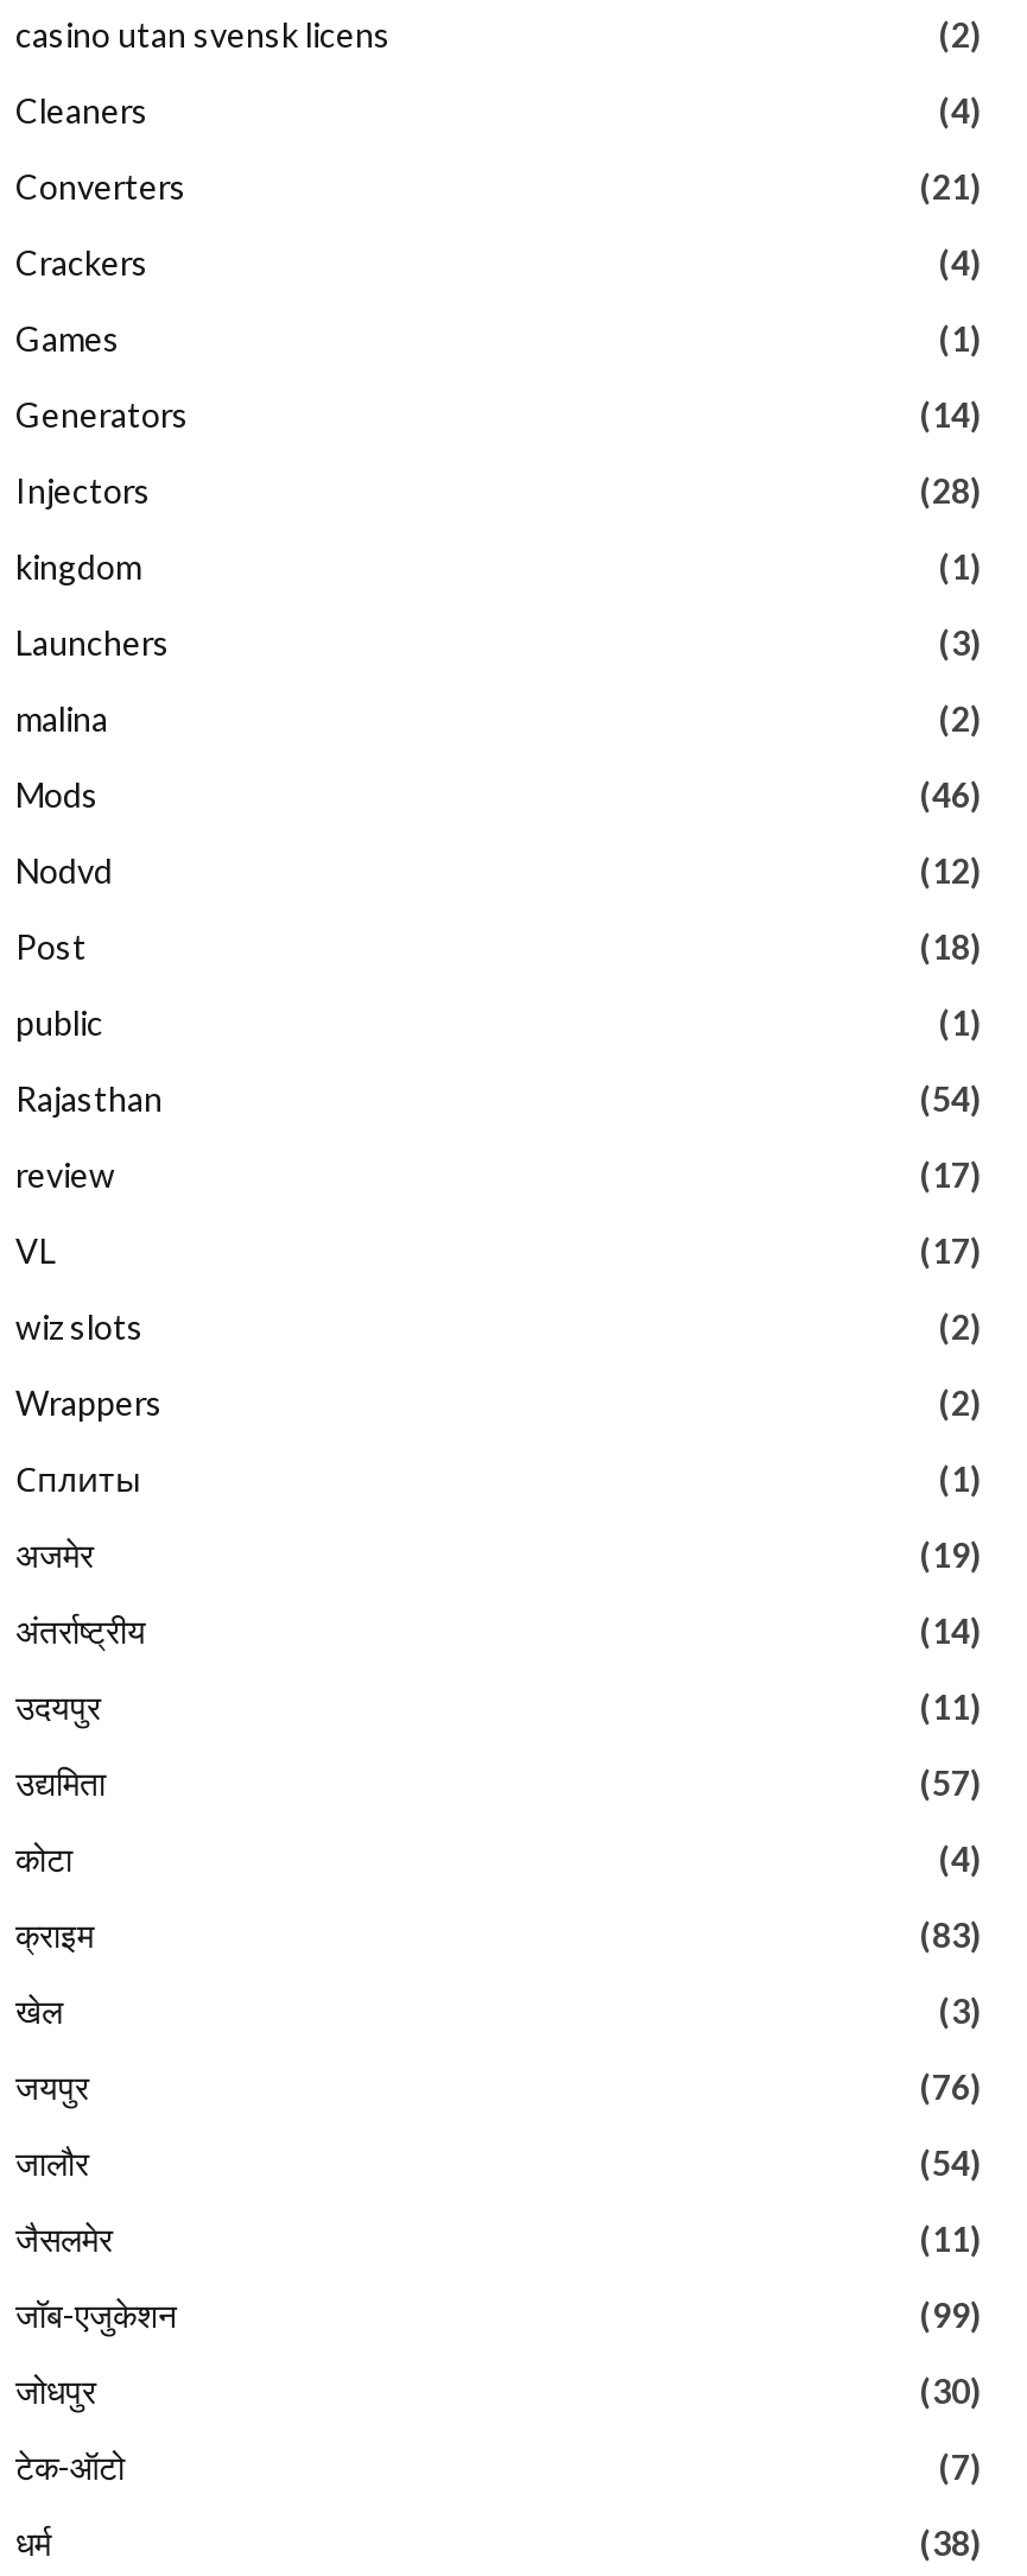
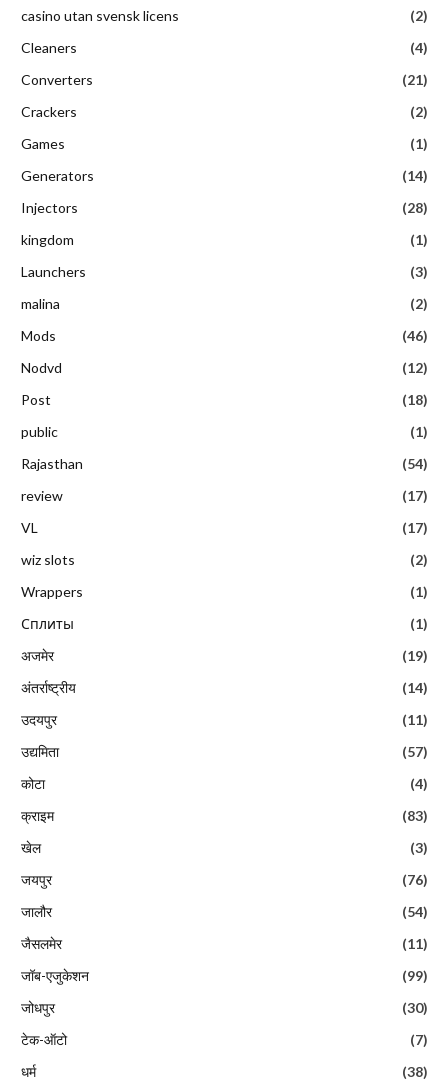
- (4)
+ (2)

- (2)
+ (1)
